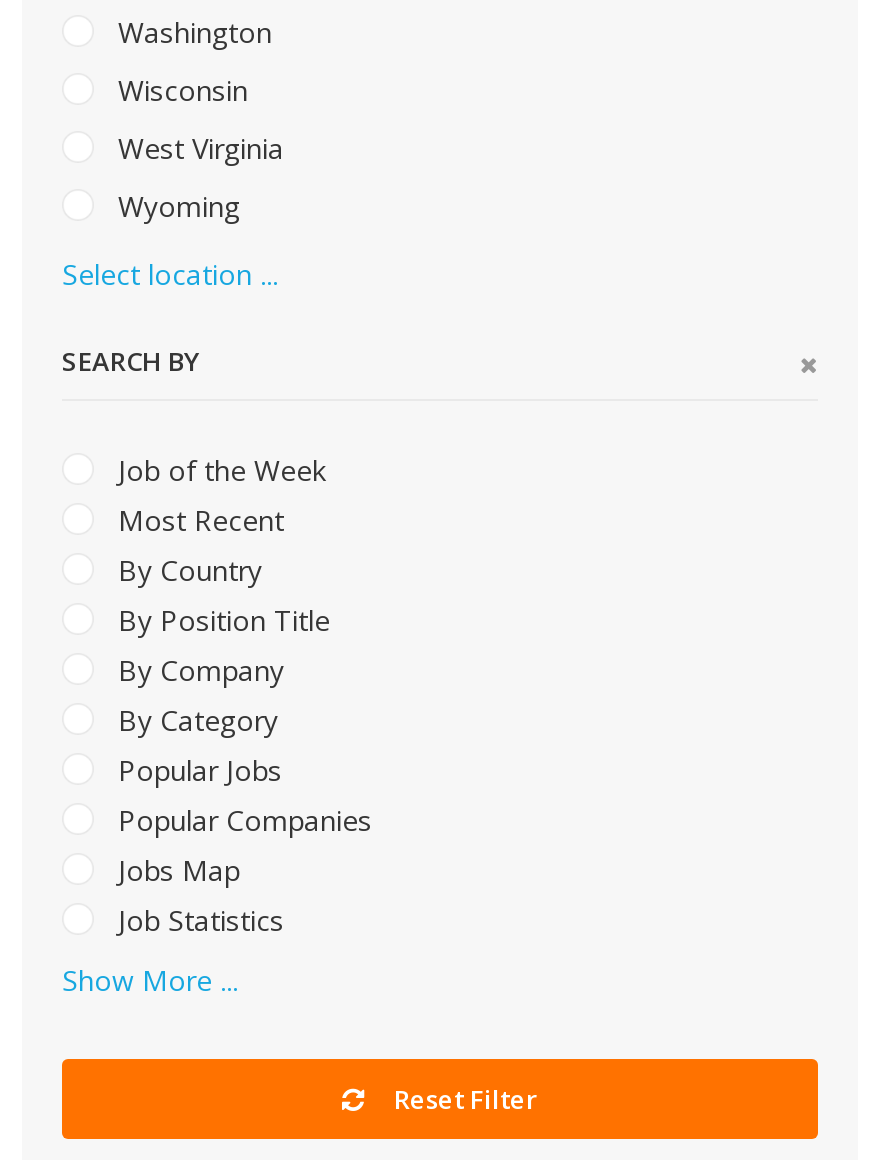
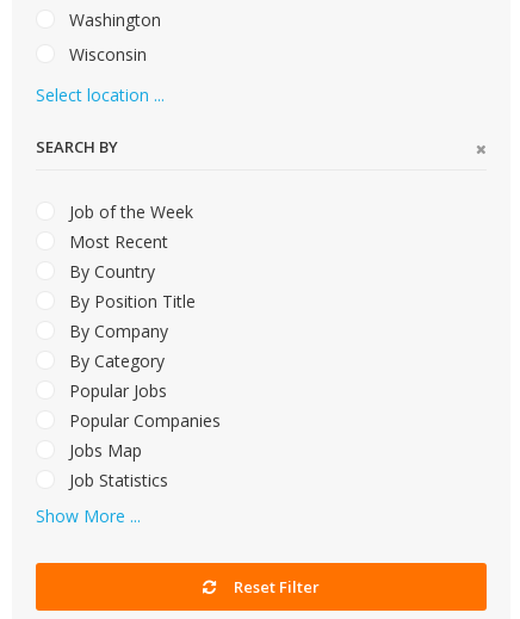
- West Virginia
- Wyoming
